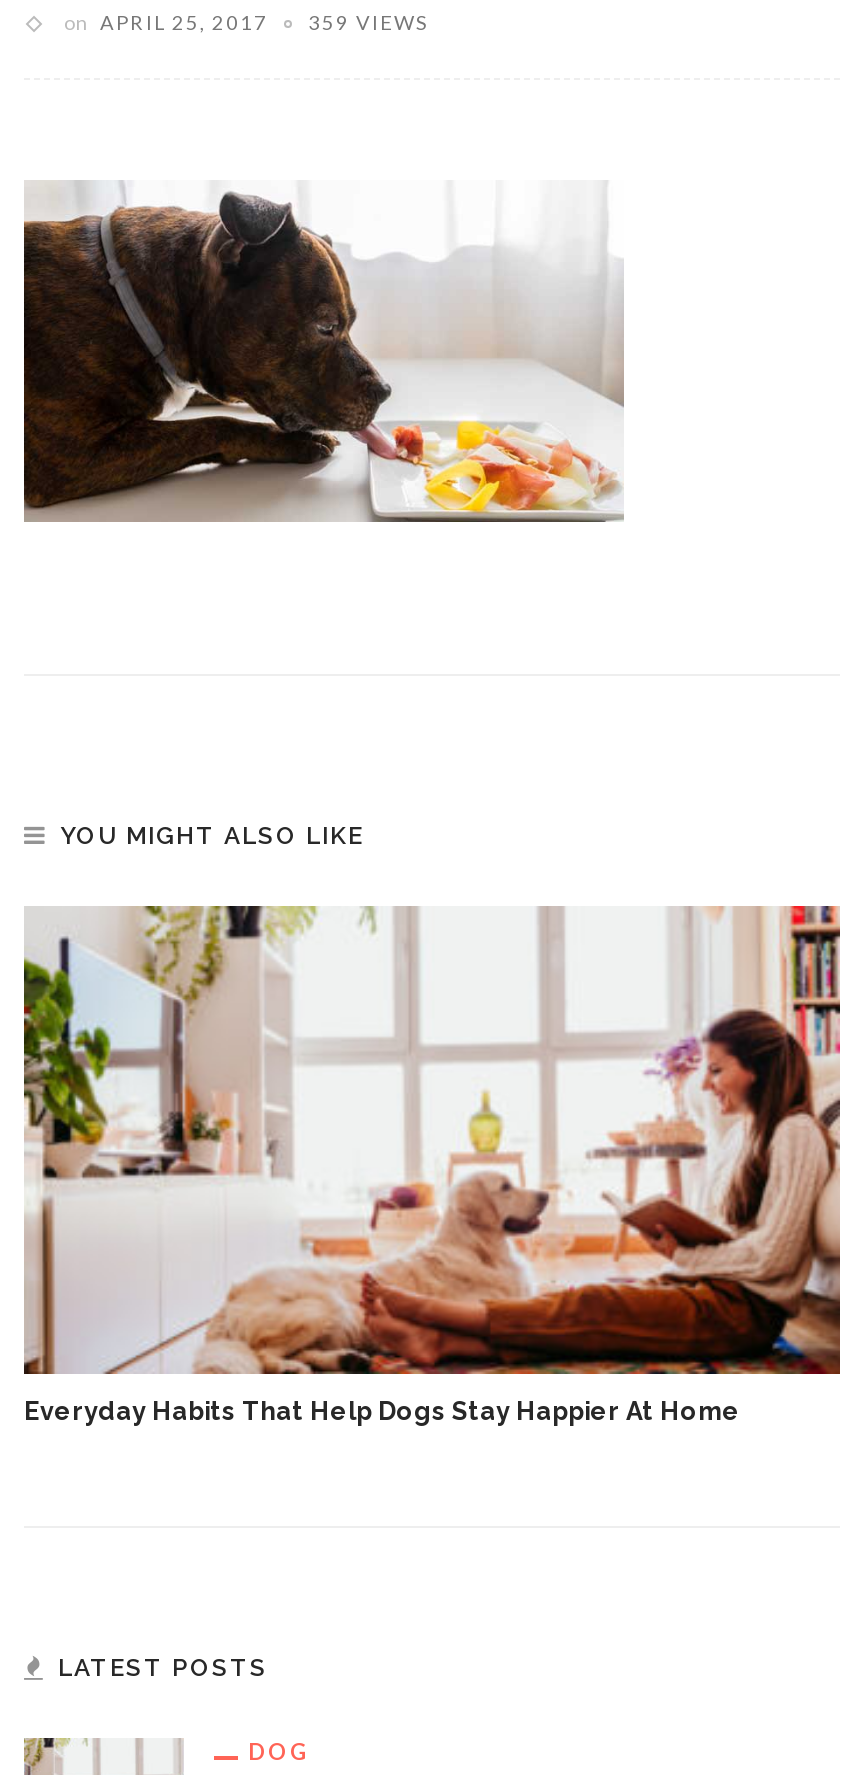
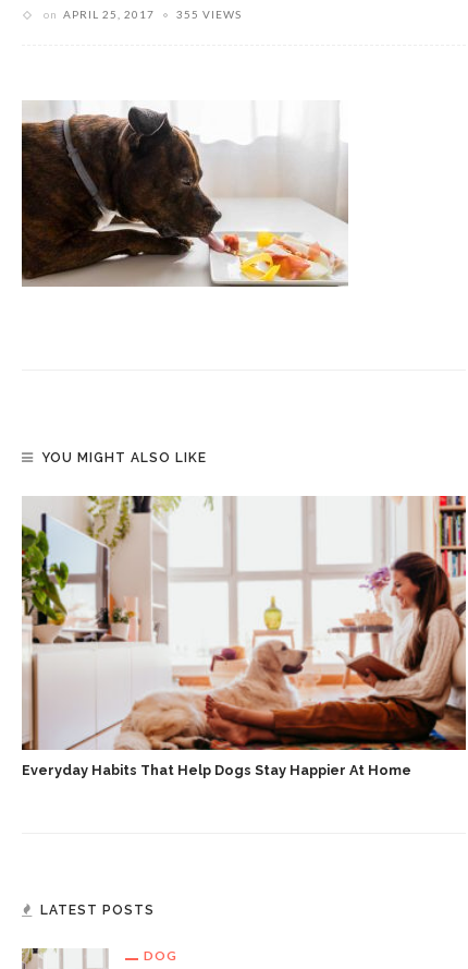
- on APRIL 25, 2017 359 VIEWS
+ on APRIL 25, 2017 355 VIEWS
